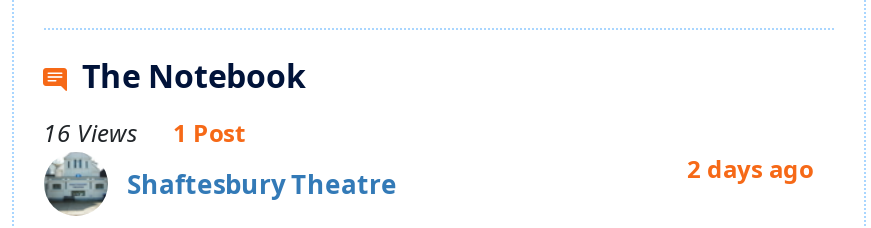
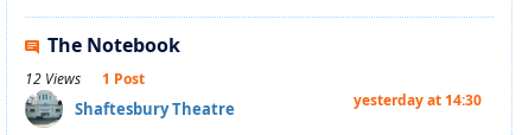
- 16 Views 1 Post
+ 12 Views 1 Post

- 2 days ago
+ yesterday at 14:30
